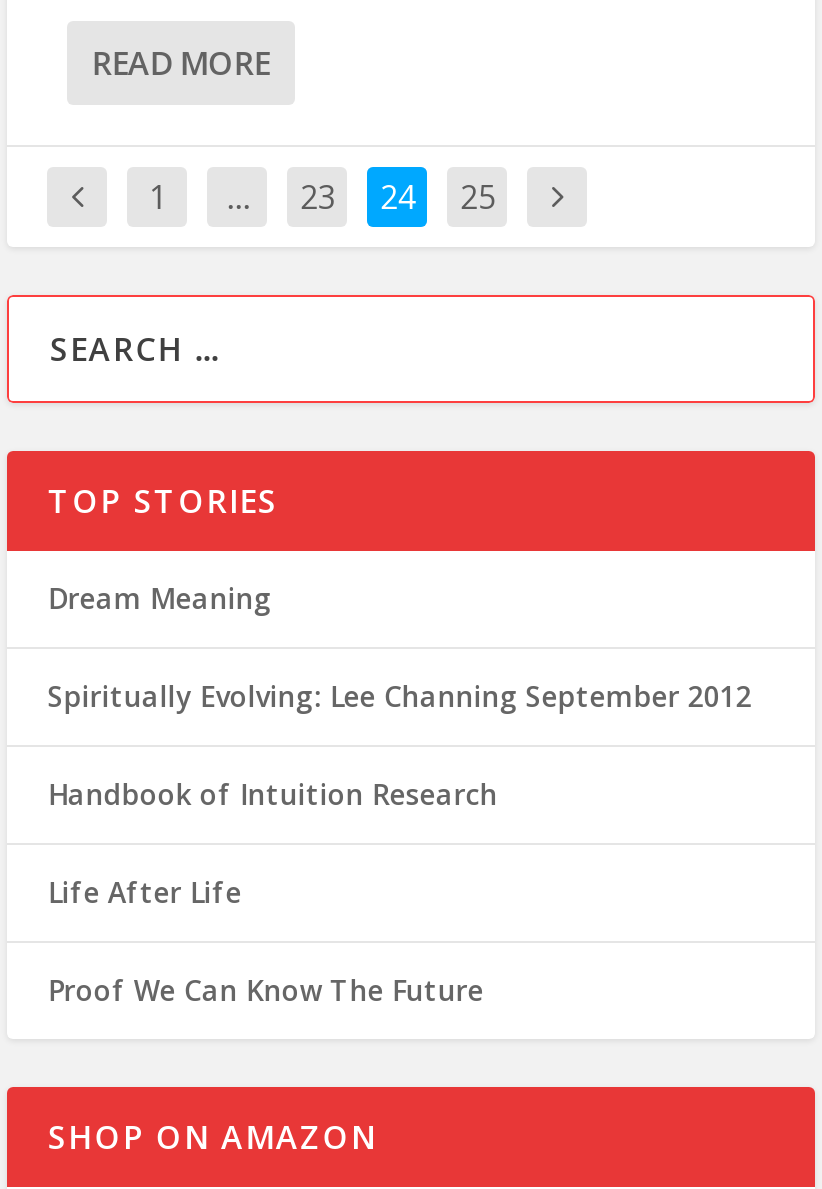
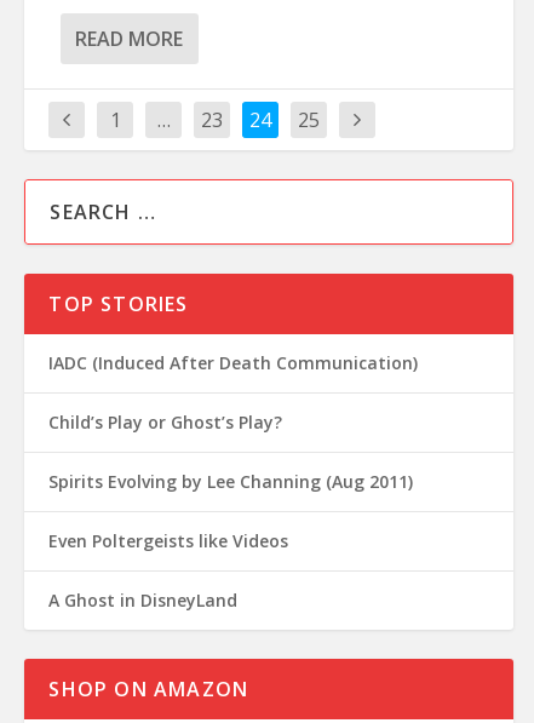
- Dream Meaning
+ IADC (Induced After Death Communication)

- Spiritually Evolving: Lee Channing September 2012
+ Child’s Play or Ghost’s Play?

- Handbook of Intuition Research
+ Spirits Evolving by Lee Channing (Aug 2011)

- Life After Life
+ Even Poltergeists like Videos

- Proof We Can Know The Future
+ A Ghost in DisneyLand
